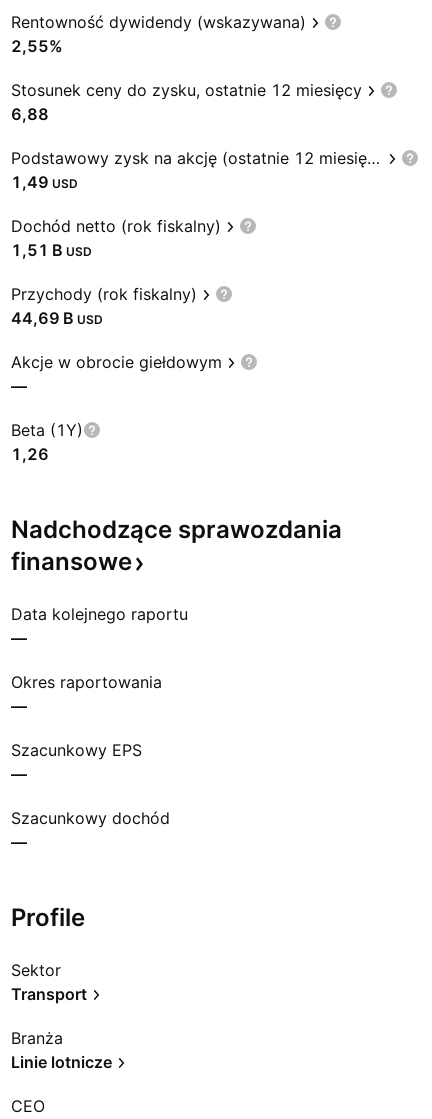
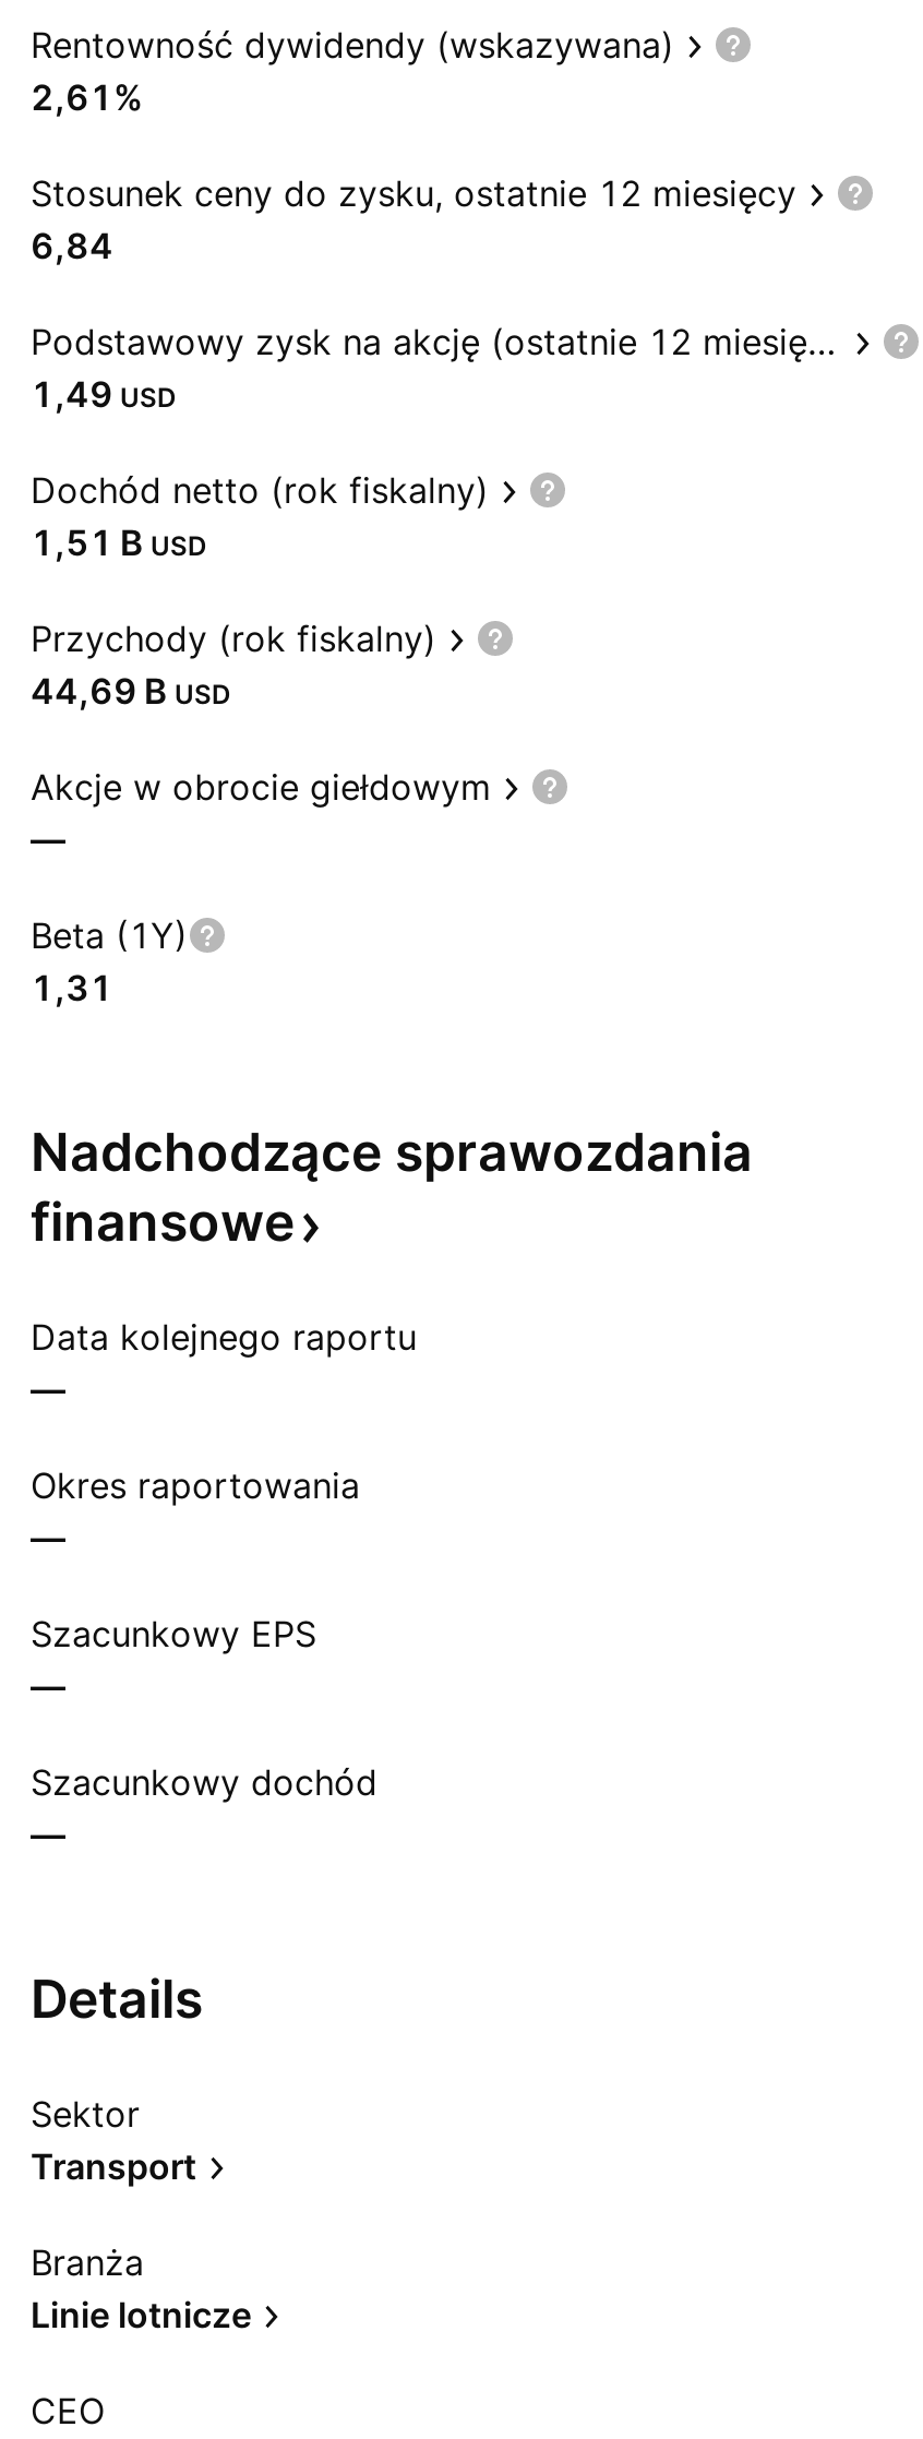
- 2,55%
+ 2,61%

- 6,88
+ 6,84

- 1,26
+ 1,31

- Profile
+ Details
